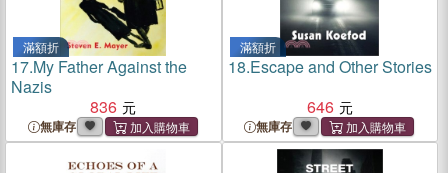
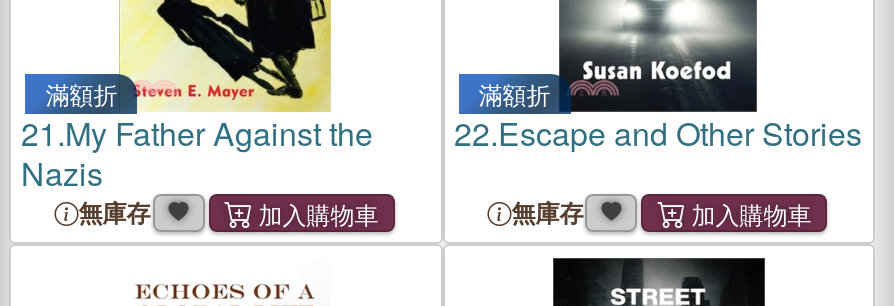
- 17.My Father Against the
+ 21.My Father Against the

- 18.Escape and Other Stories
- 646
+ 22.Escape and Other Stories

- 836
